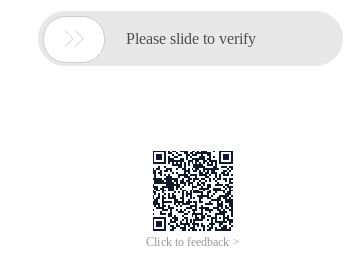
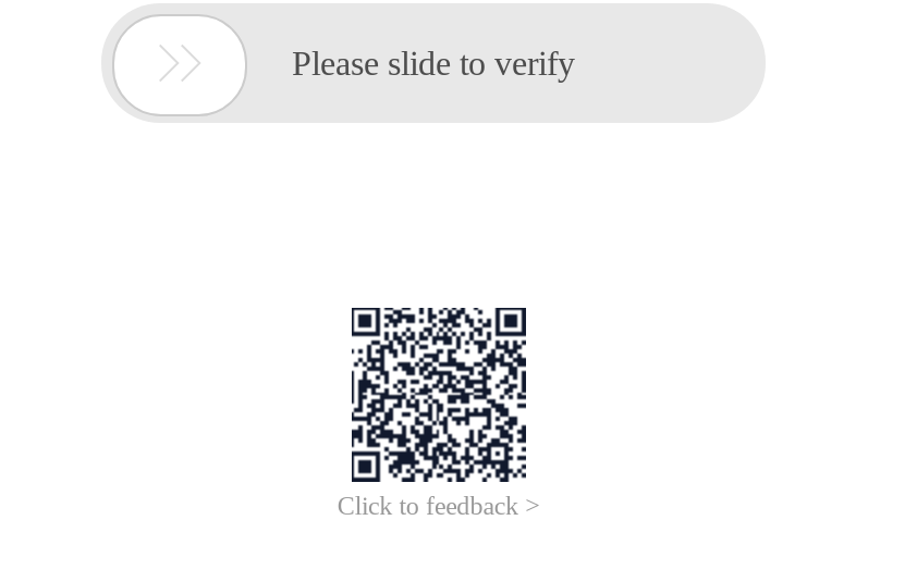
- [image]
+ [image]
